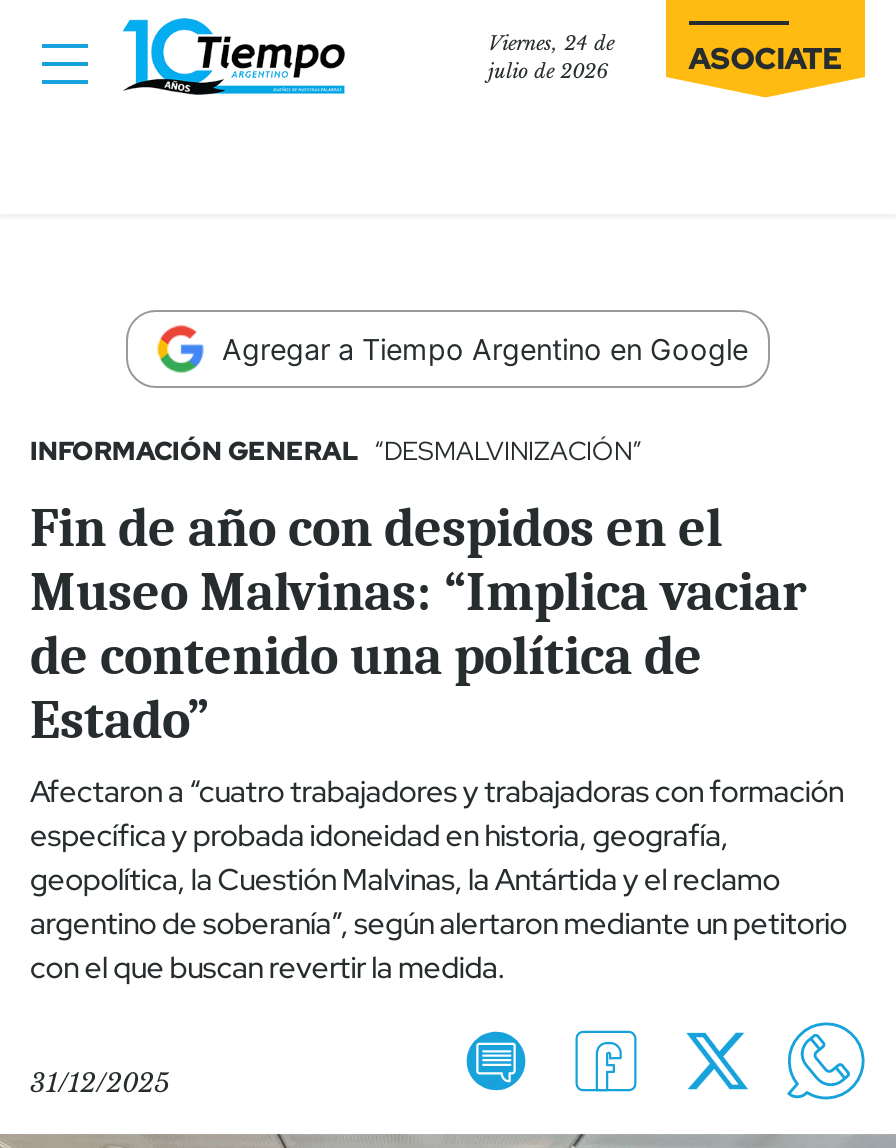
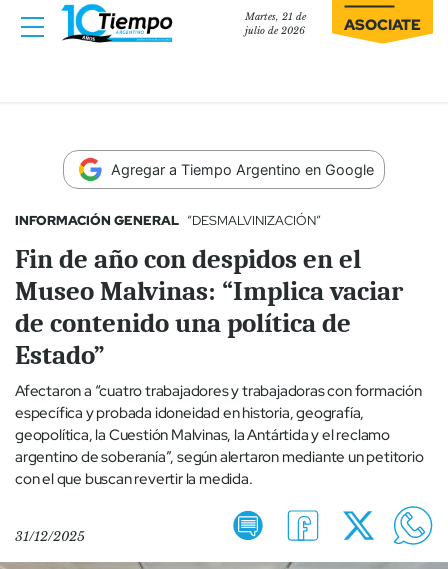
- Viernes, 24 de
+ Martes, 21 de
